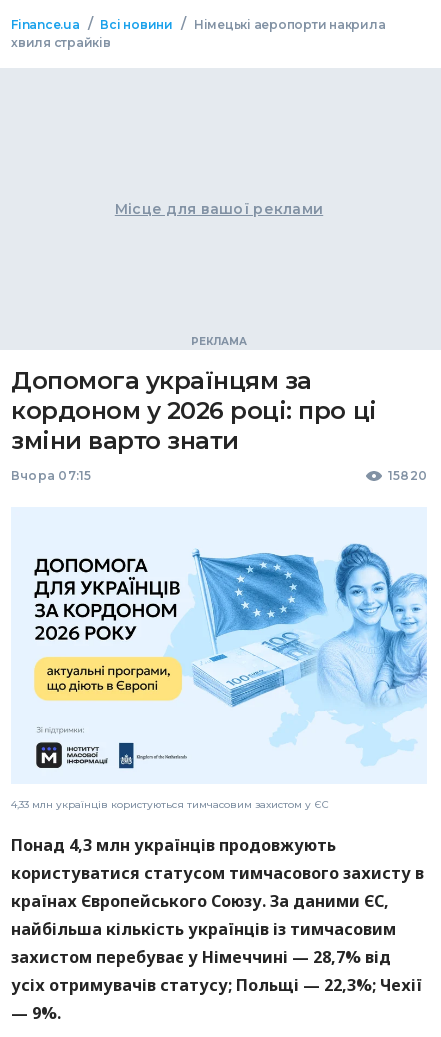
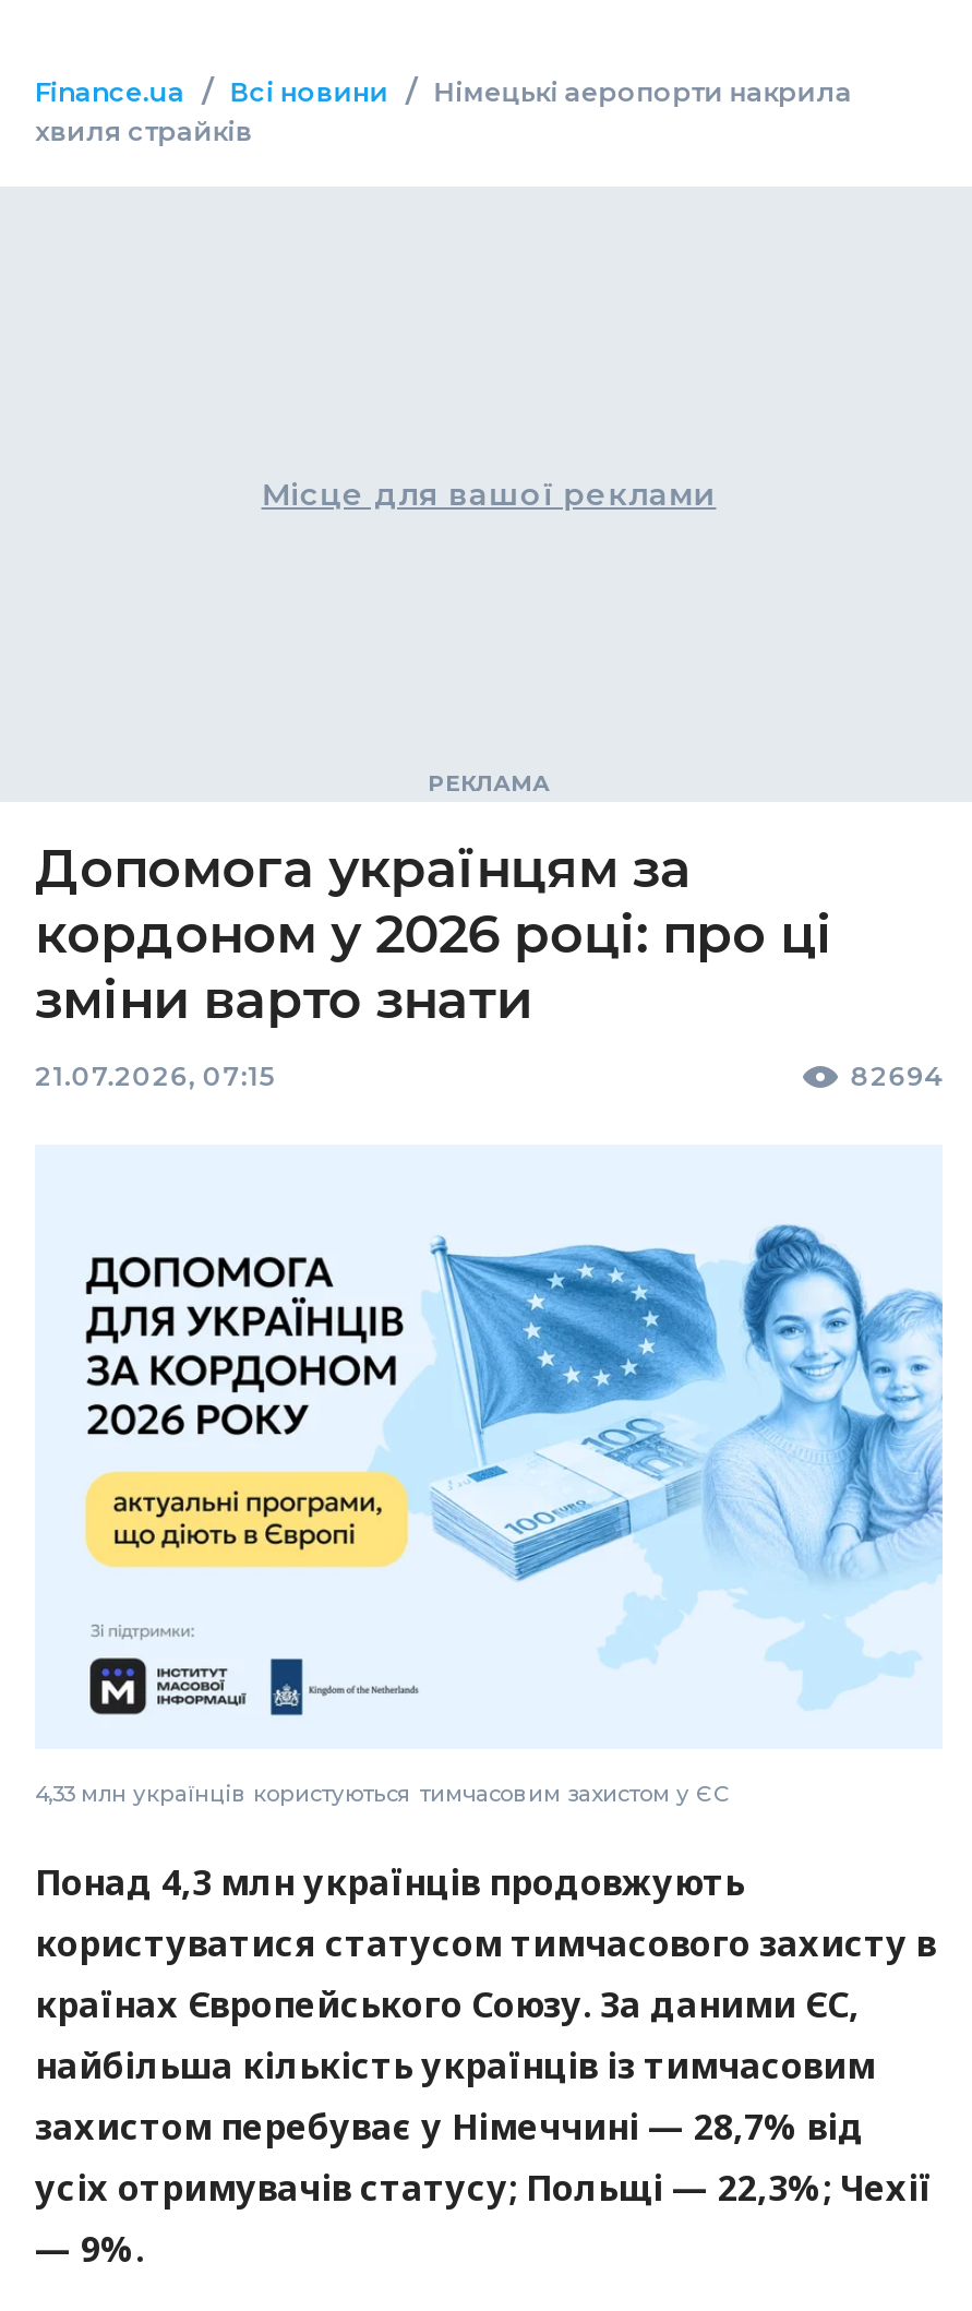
- Вчора 07:15
- 15820
+ 21.07.2026, 07:15
+ 82694
